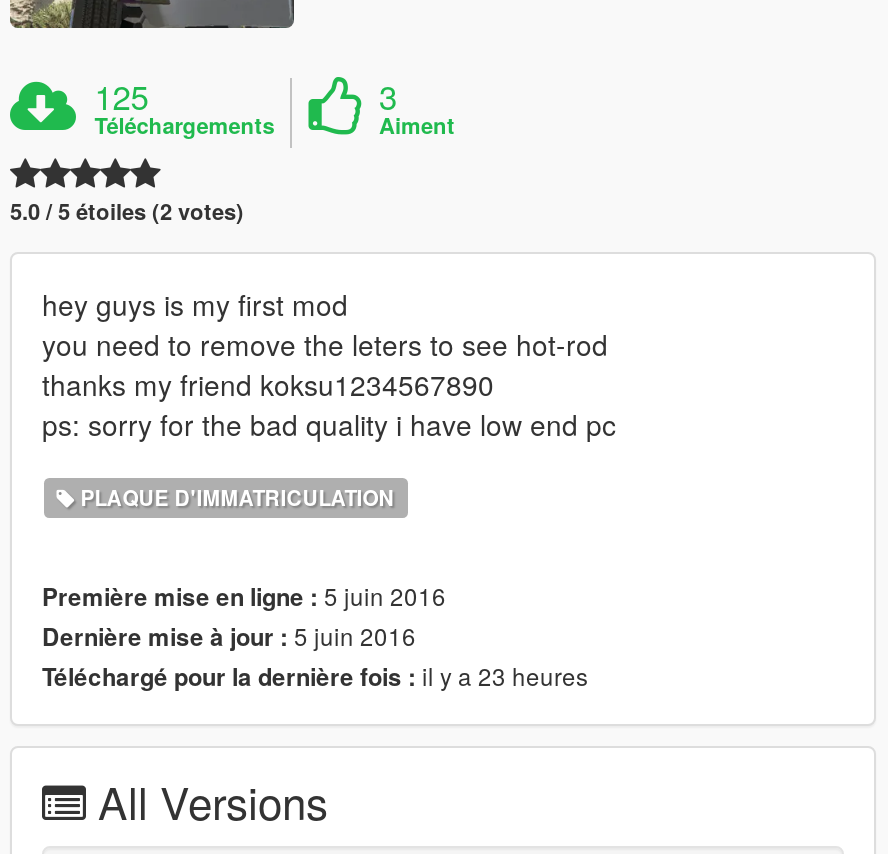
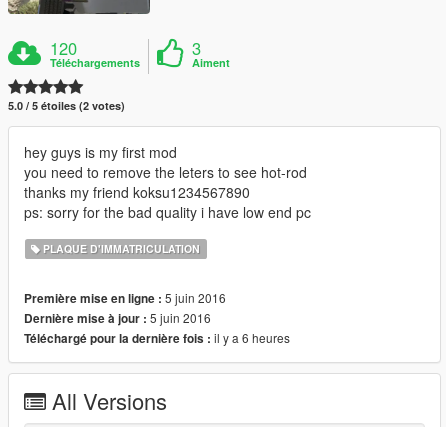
- 125
+ 120

- Téléchargé pour la dernière fois : il y a 23 heures
+ Téléchargé pour la dernière fois : il y a 6 heures
